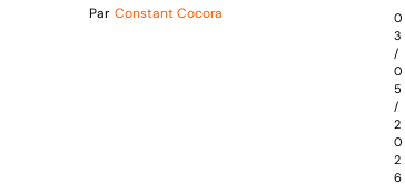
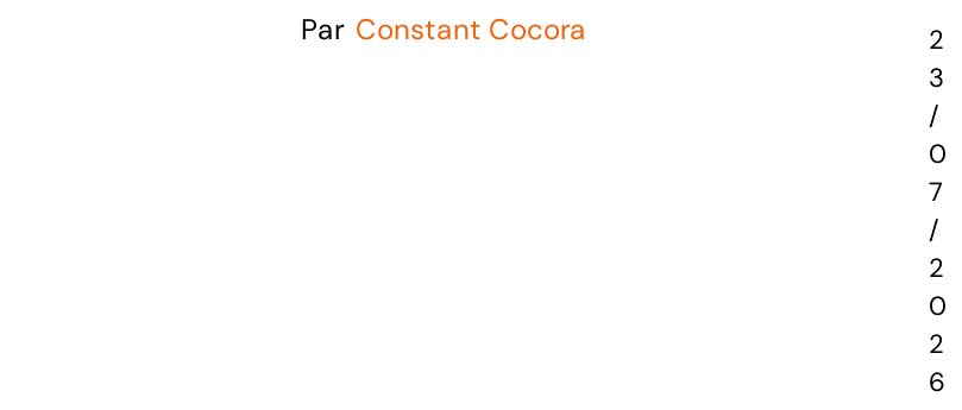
- 0
+ 2

- 5
+ 7
